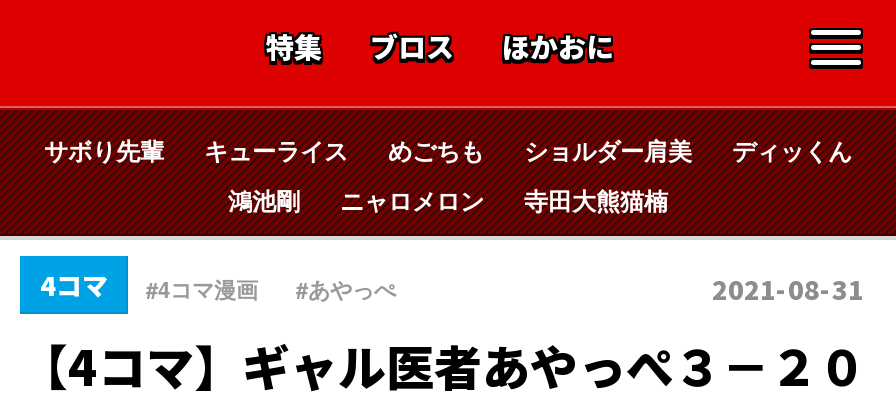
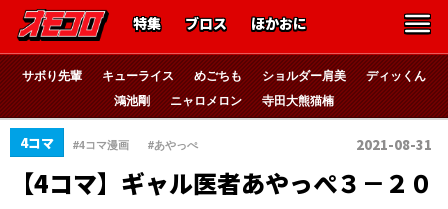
+ [image]
